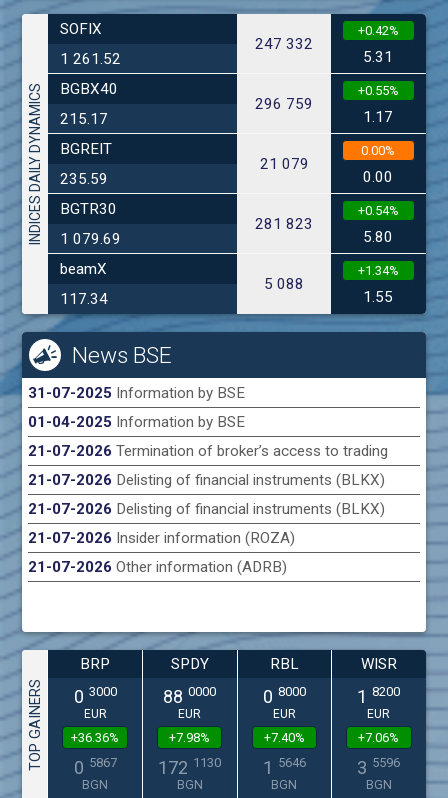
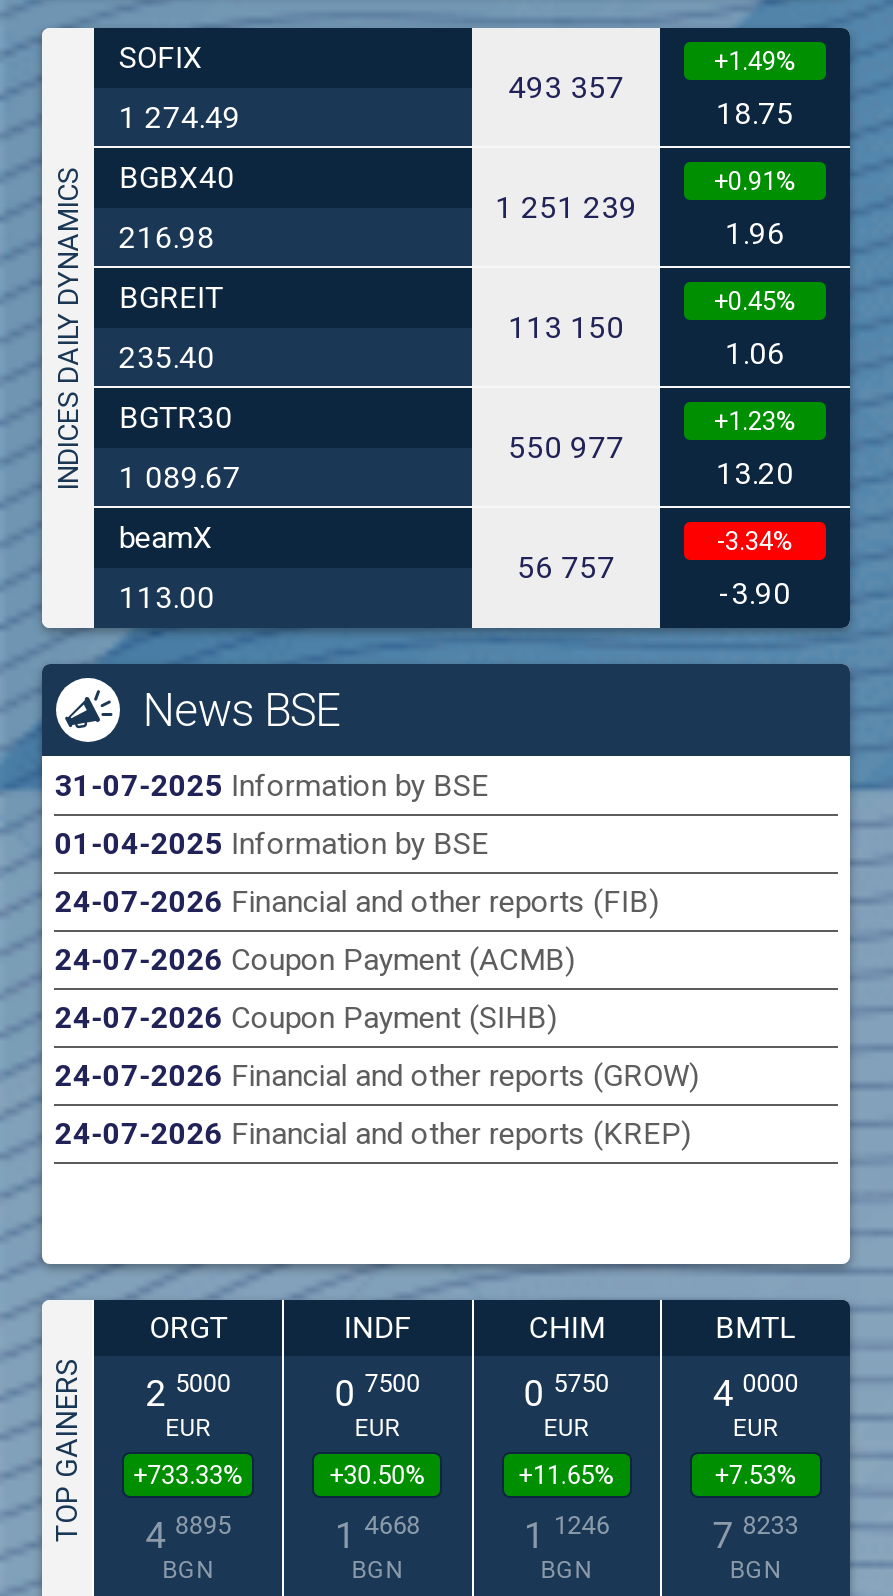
- +0.42%
+ +1.49%

- 247 332
+ 493 357

- 1 261.52
+ 1 274.49

- 5.31
+ 18.75

- +0.55%
+ +0.91%

- 296 759
+ 1 251 239

- 215.17
+ 216.98

- 1.17
+ 1.96

- 0.00%
+ +0.45%

- 21 079
+ 113 150

- 235.59
+ 235.40

- 0.00
+ 1.06

- +0.54%
+ +1.23%

- 281 823
+ 550 977

- 1 079.69
+ 1 089.67

- 5.80
+ 13.20

- +1.34%
+ -3.34%

- 5 088
+ 56 757

- 117.34
+ 113.00

- 1.55
+ -3.90

- 21-07-2026 Termination of broker’s access to trading
+ 24-07-2026 Financial and other reports (FIB)

- 21-07-2026 Delisting of financial instruments (BLKX)
+ 24-07-2026 Coupon Payment (ACMB)

- 21-07-2026 Delisting of financial instruments (BLKX)
+ 24-07-2026 Coupon Payment (SIHB)

- 21-07-2026 Insider information (ROZA)
+ 24-07-2026 Financial and other reports (GROW)

- 21-07-2026 Other information (ADRB)
+ 24-07-2026 Financial and other reports (KREP)

- BRP
+ ORGT

- SPDY
+ INDF

- RBL
+ CHIM

- WISR
+ BMTL

- 0 3000
+ 2 5000

- 88 0000
+ 0 7500

- 0 8000
+ 0 5750

- 1 8200
+ 4 0000

- +36.36%
+ +733.33%

- +7.98%
+ +30.50%

- +7.40%
+ +11.65%

- +7.06%
+ +7.53%

- 0 5867
+ 4 8895

- 172 1130
+ 1 4668

- 1 5646
+ 1 1246

- 3 5596
+ 7 8233
